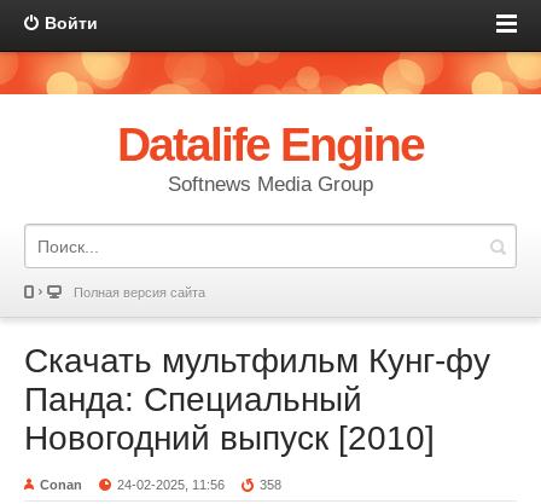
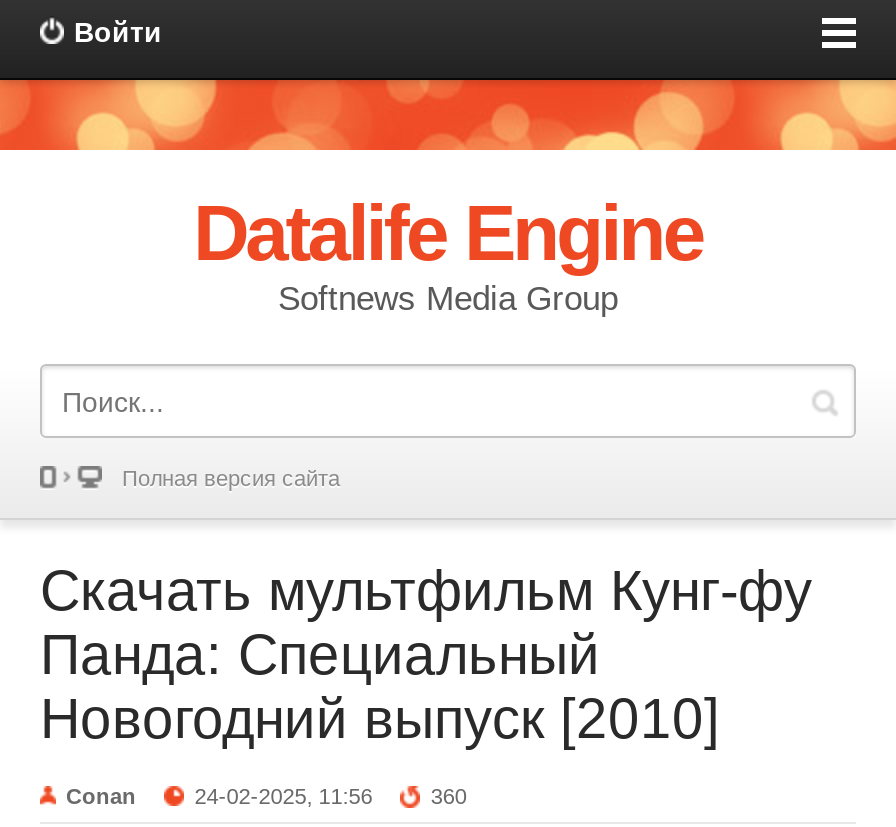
- 358
+ 360
